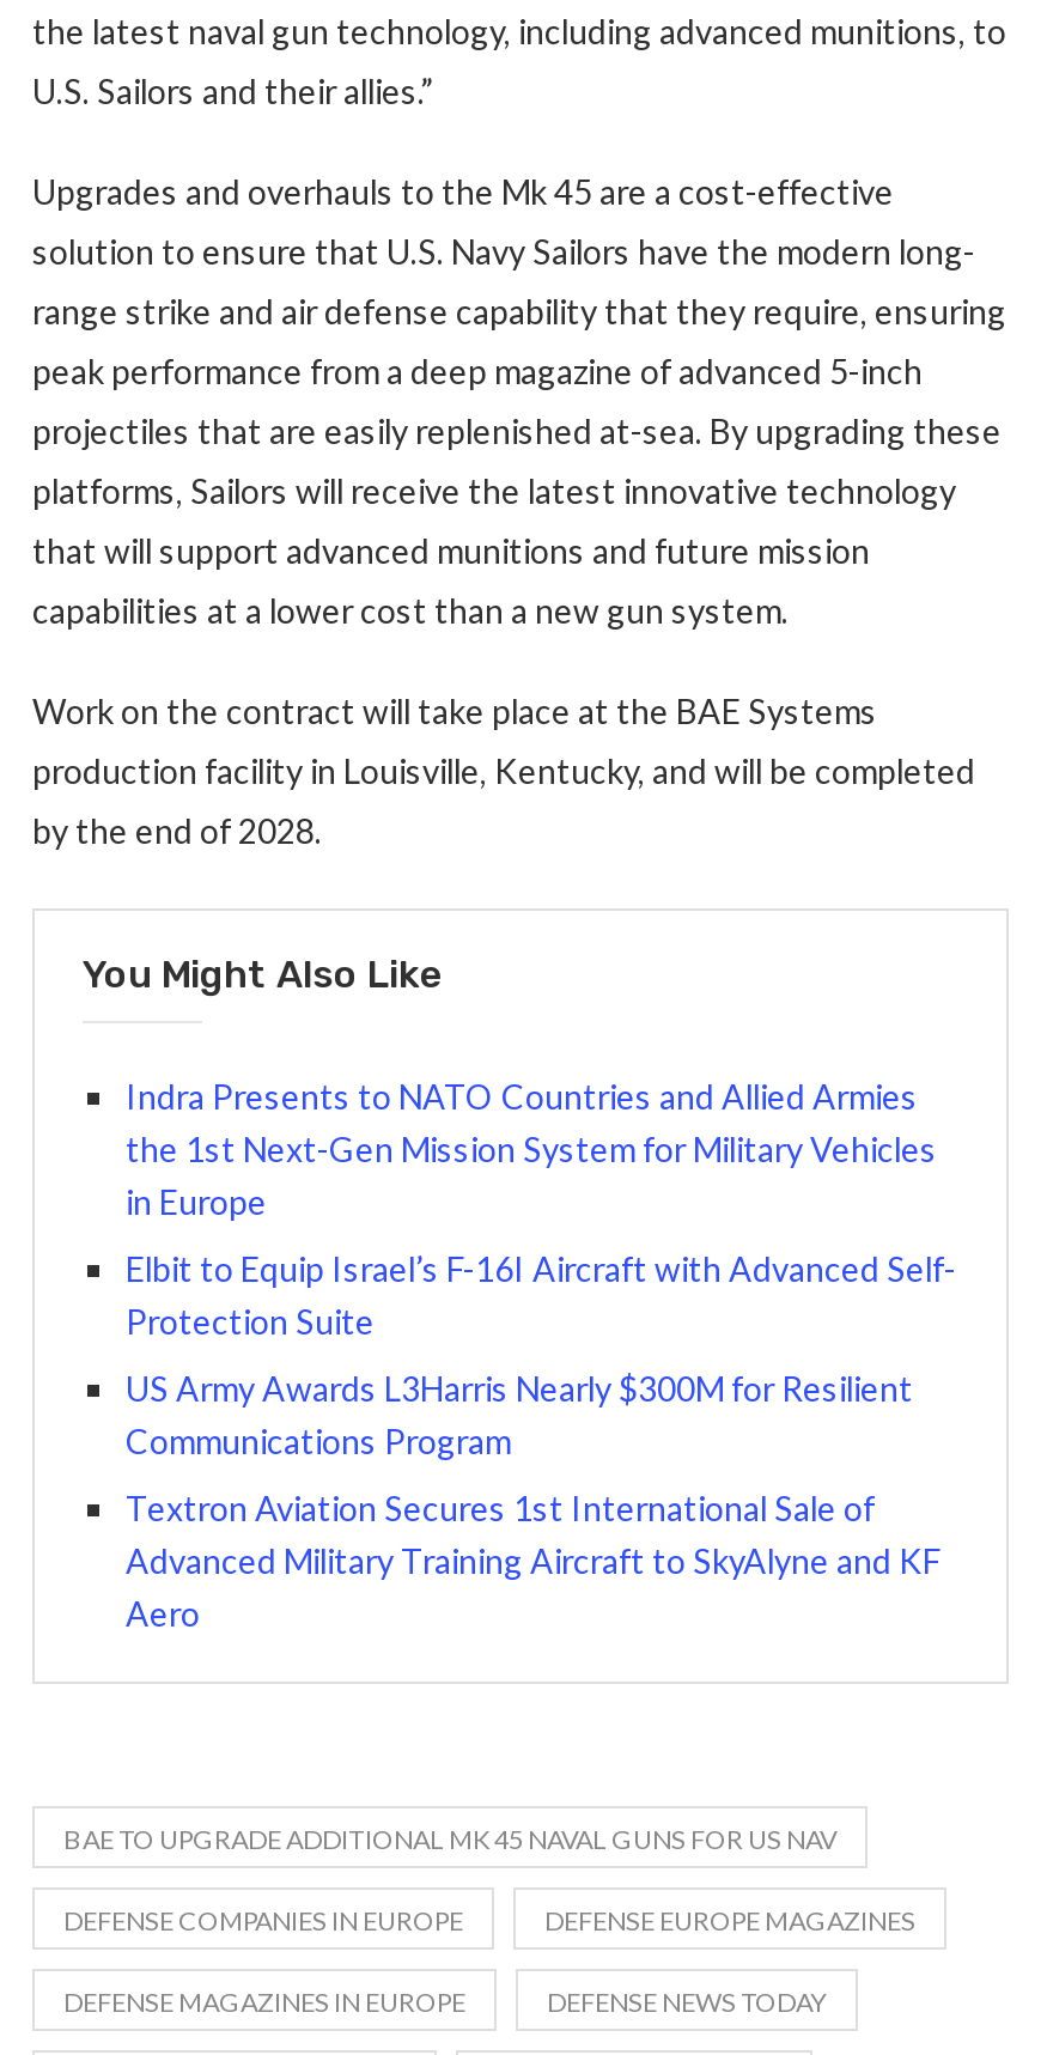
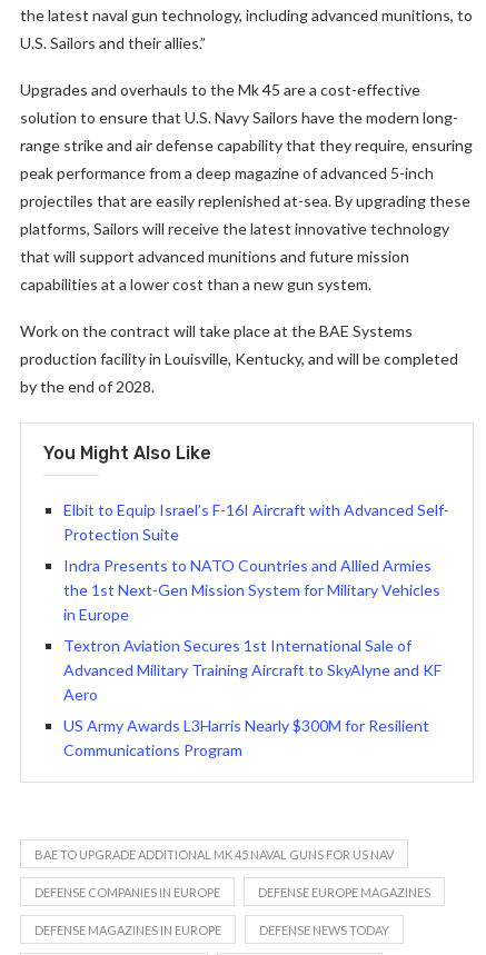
moved down: Indra Presents to NATO Countries and Allied Armies | the 1st Next-Gen Mission System for Military Vehicles | in Europe

moved up: Elbit to Equip Israel’s F-16I Aircraft with Advanced Self- | Protection Suite

moved down: US Army Awards L3Harris Nearly $300M for Resilient | Communications Program

moved up: Textron Aviation Secures 1st International Sale of | Advanced Military Training Aircraft to SkyAlyne and KF | Aero
